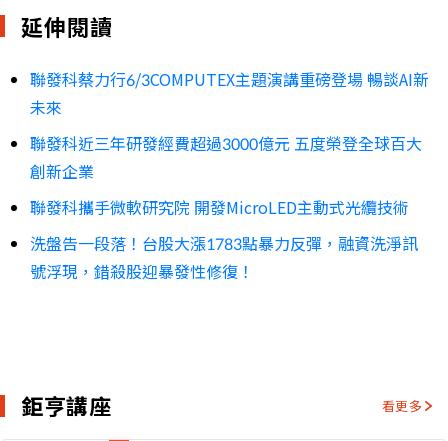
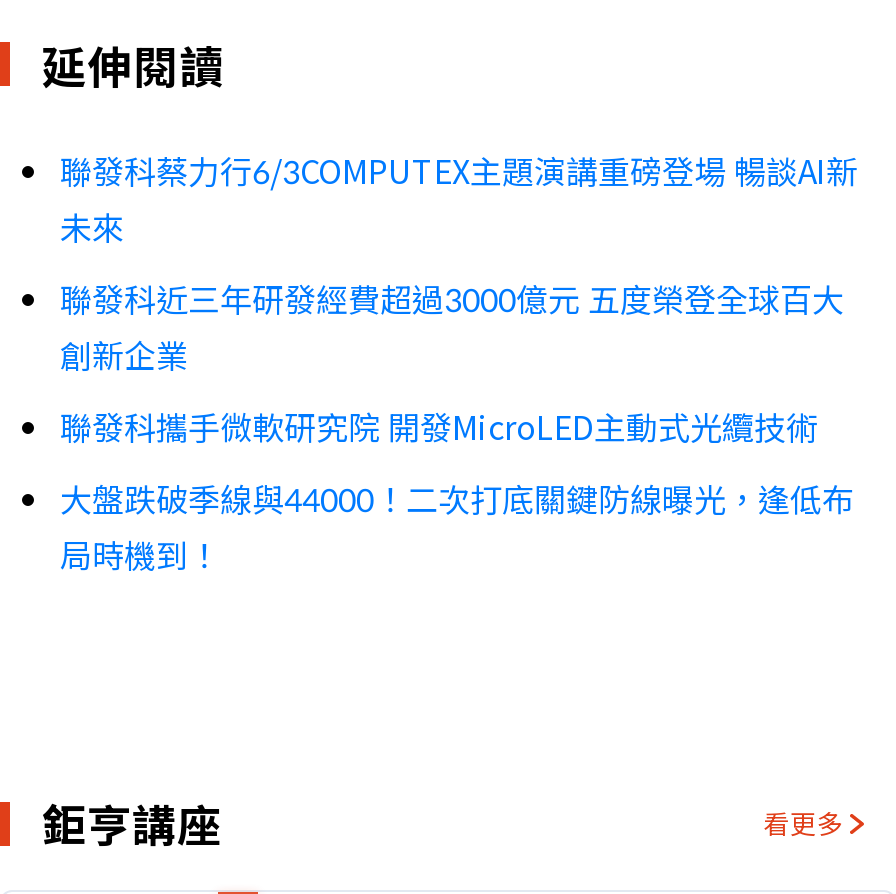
- 洗盤告一段落！台股大漲1783點暴力反彈，融資洗淨訊
- 號浮現，錯殺股迎暴發性修復！
+ 大盤跌破季線與44000！二次打底關鍵防線曝光，逢低布
+ 局時機到！
